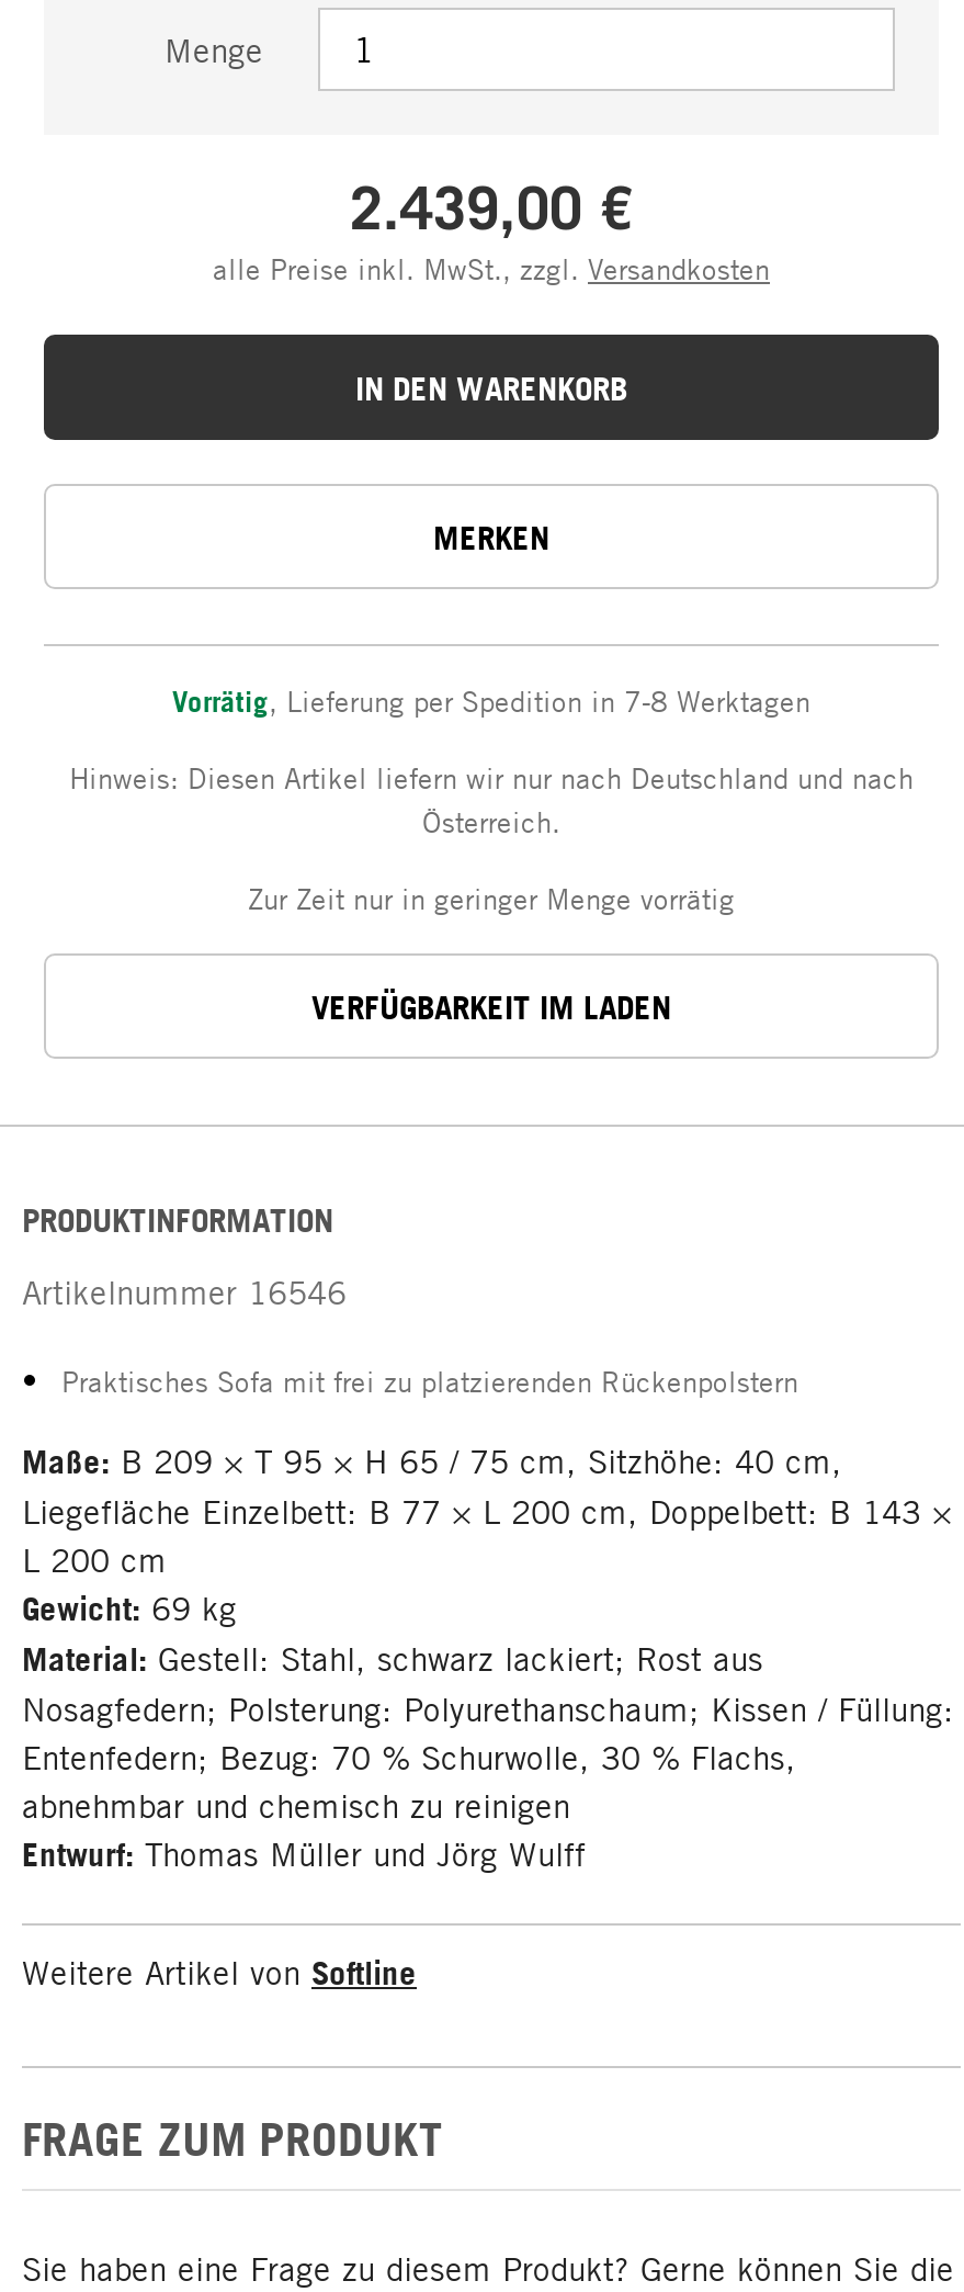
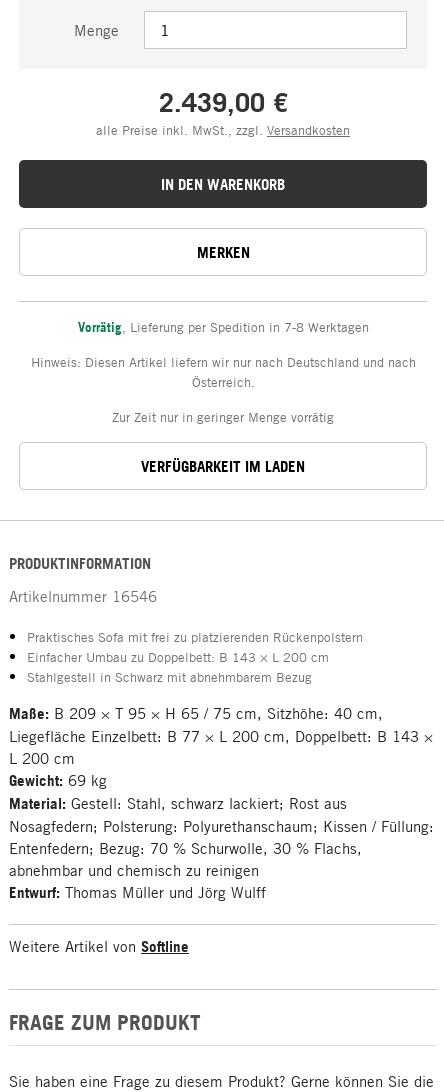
+ Einfacher Umbau zu Doppelbett: B 143 × L 200 cm
+ Stahlgestell in Schwarz mit abnehmbarem Bezug
